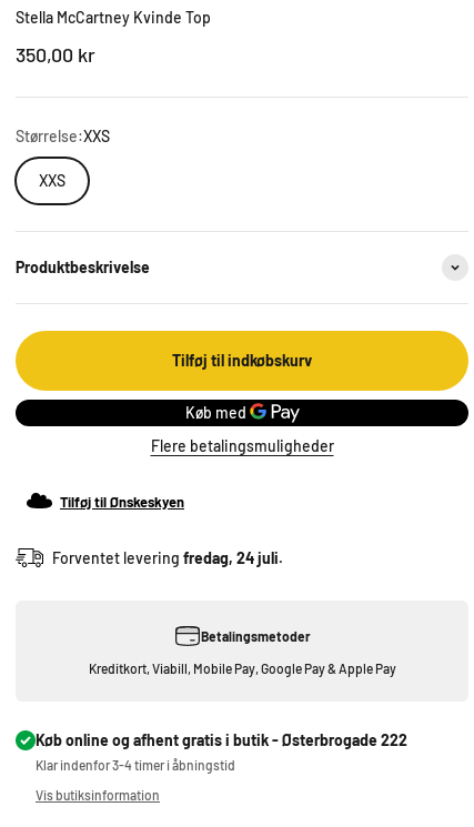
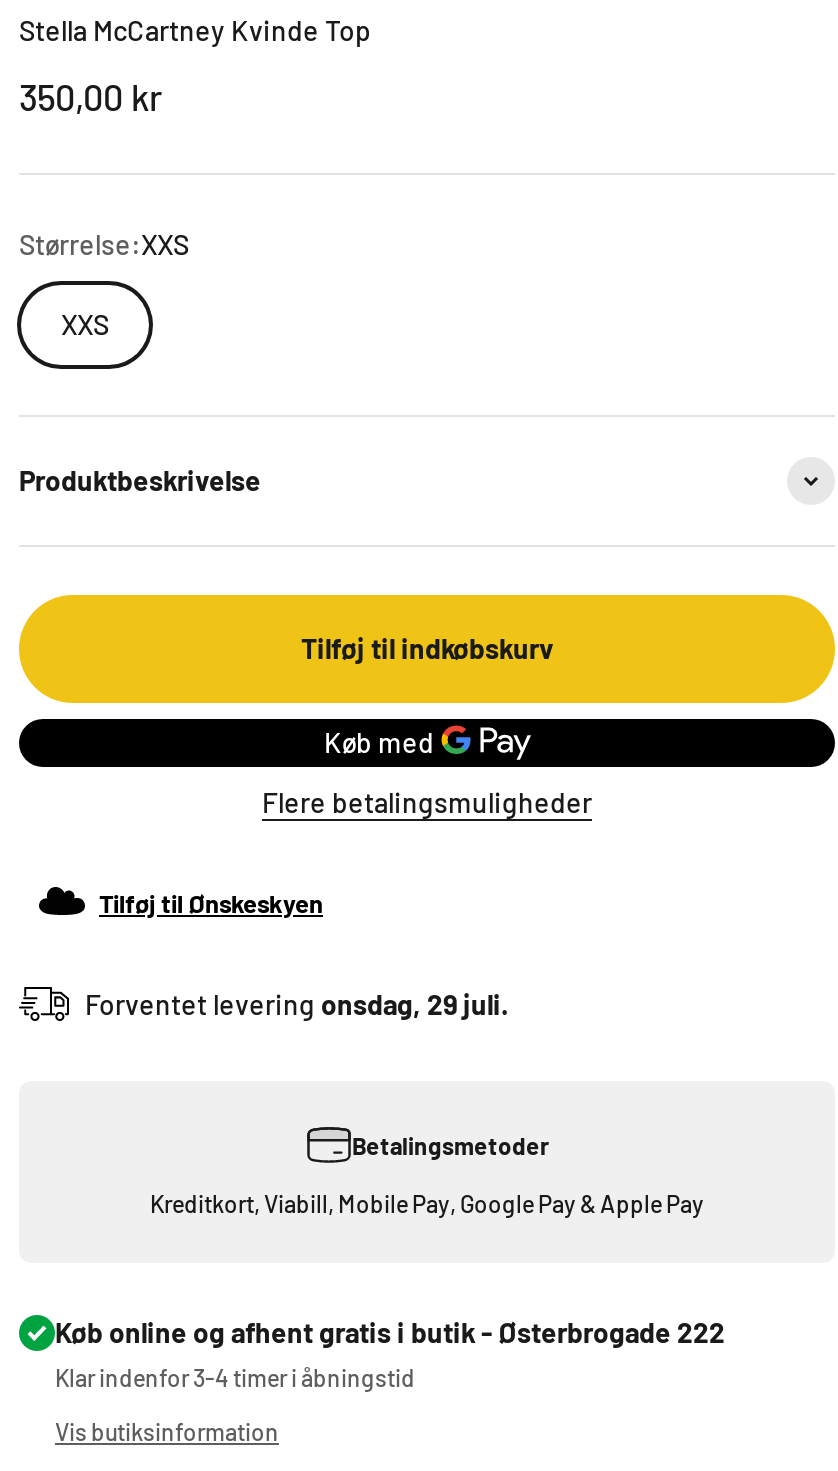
- Forventet levering fredag, 24 juli.
+ Forventet levering onsdag, 29 juli.
